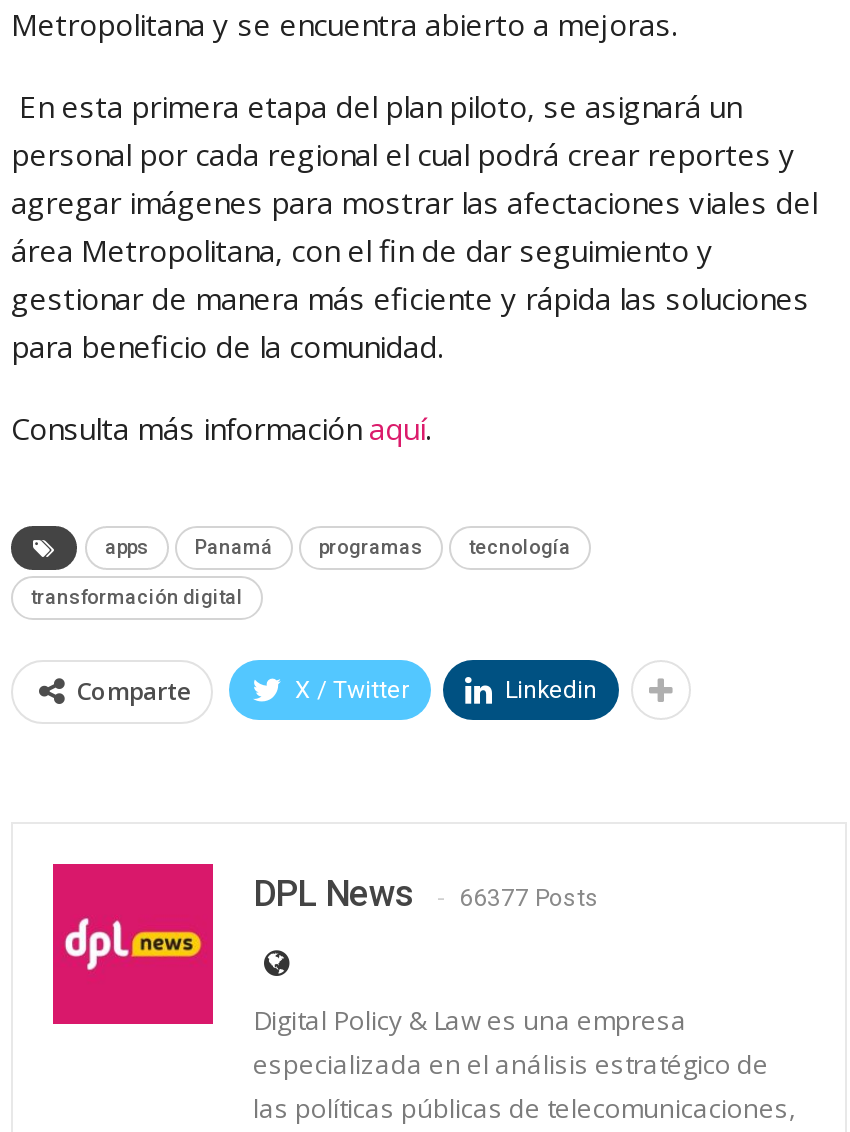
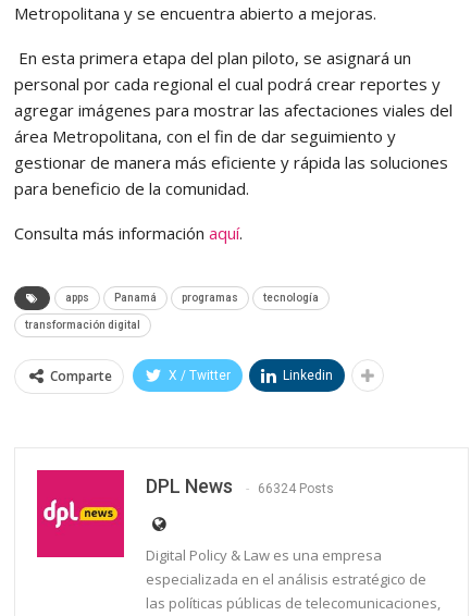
- DPL News 66377 Posts
+ DPL News 66324 Posts
